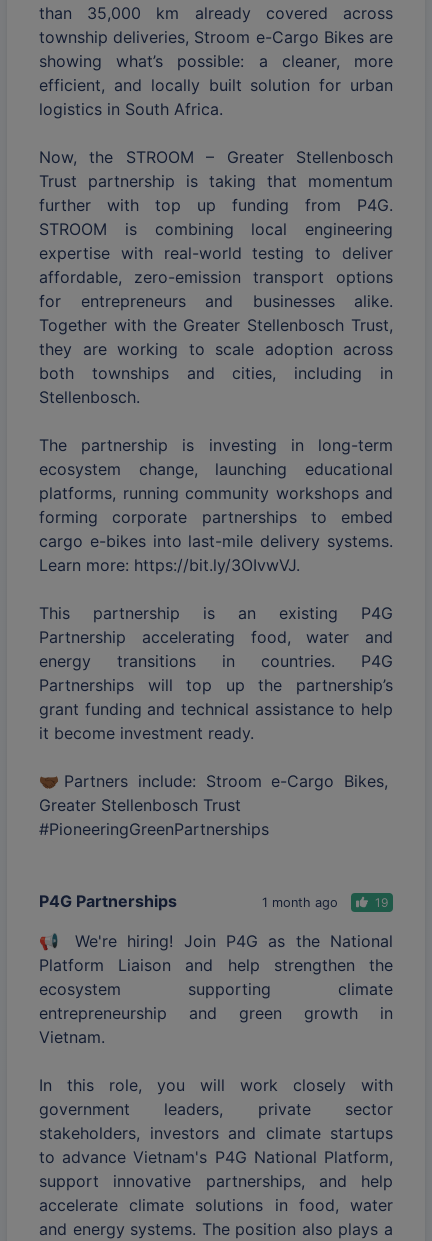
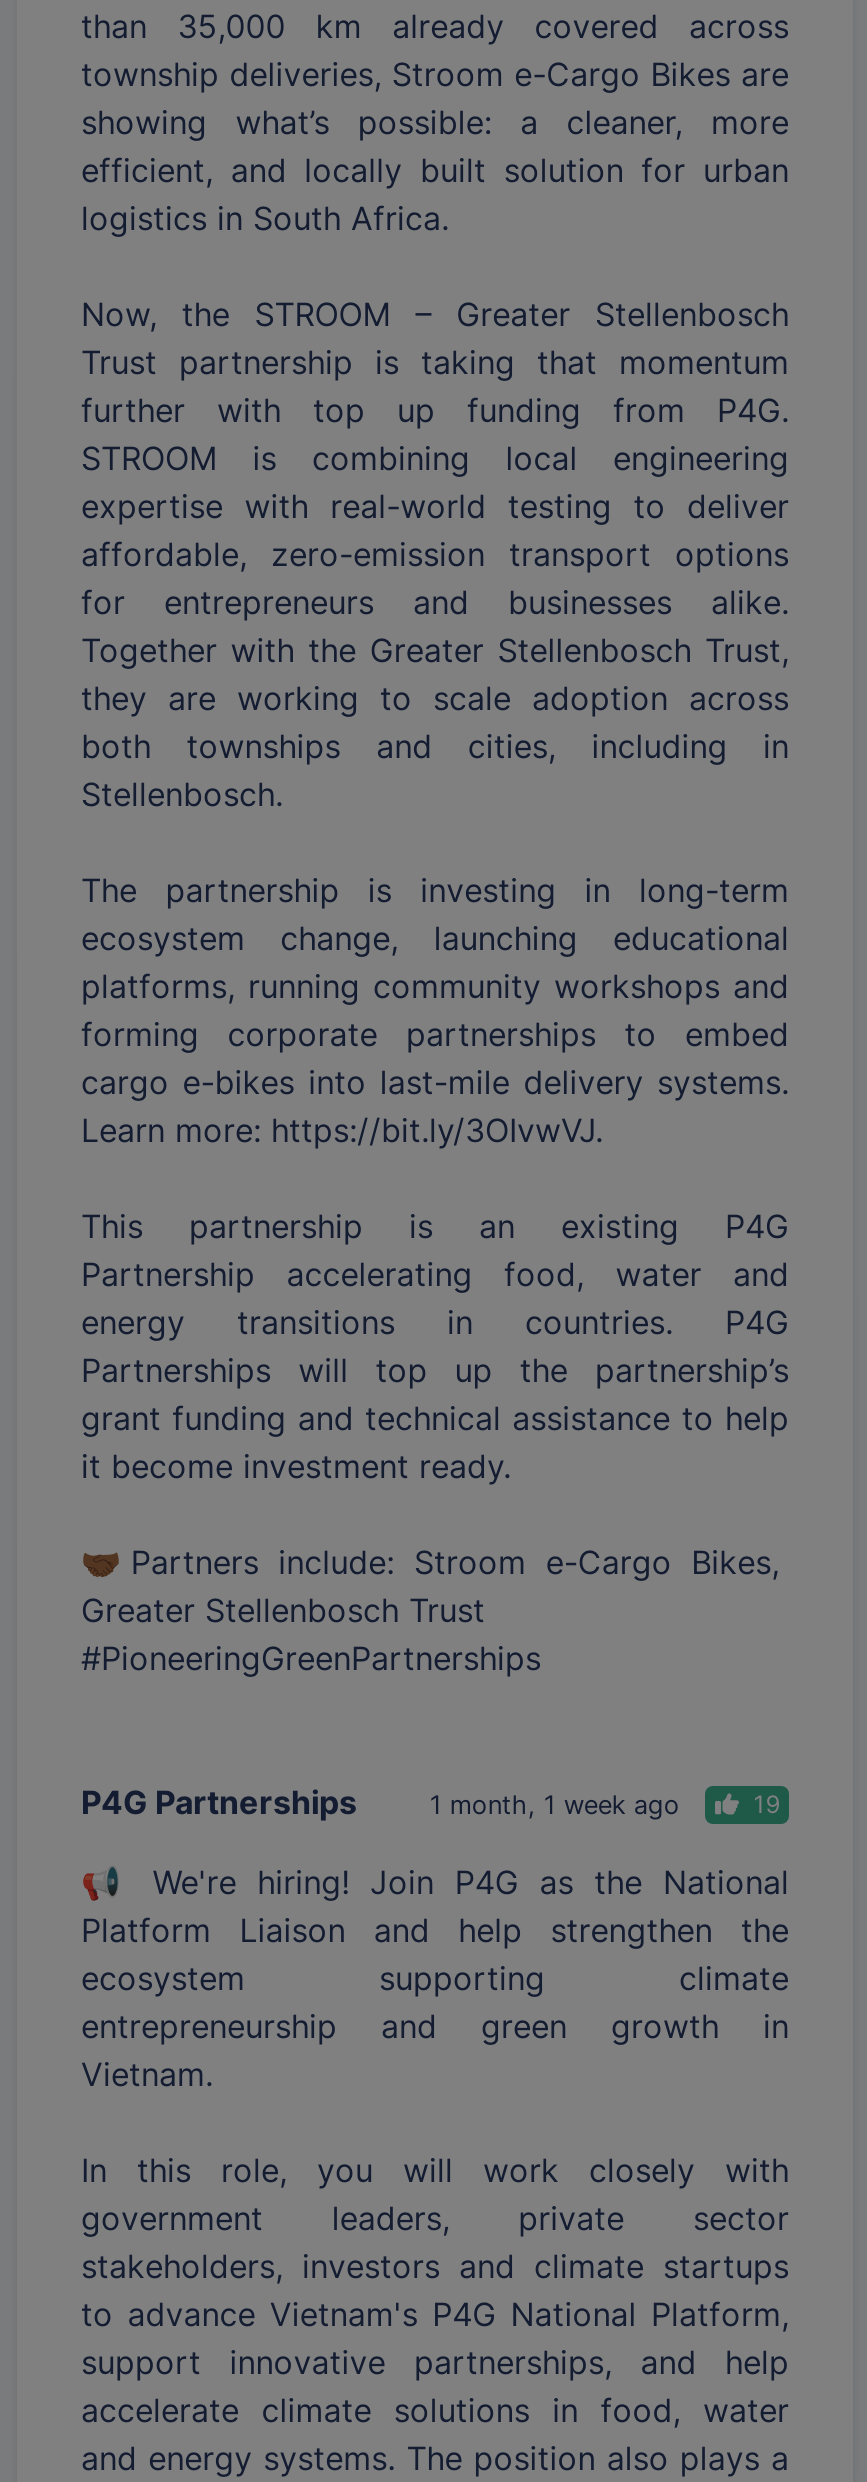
- 1 month ago
+ 1 month, 1 week ago
